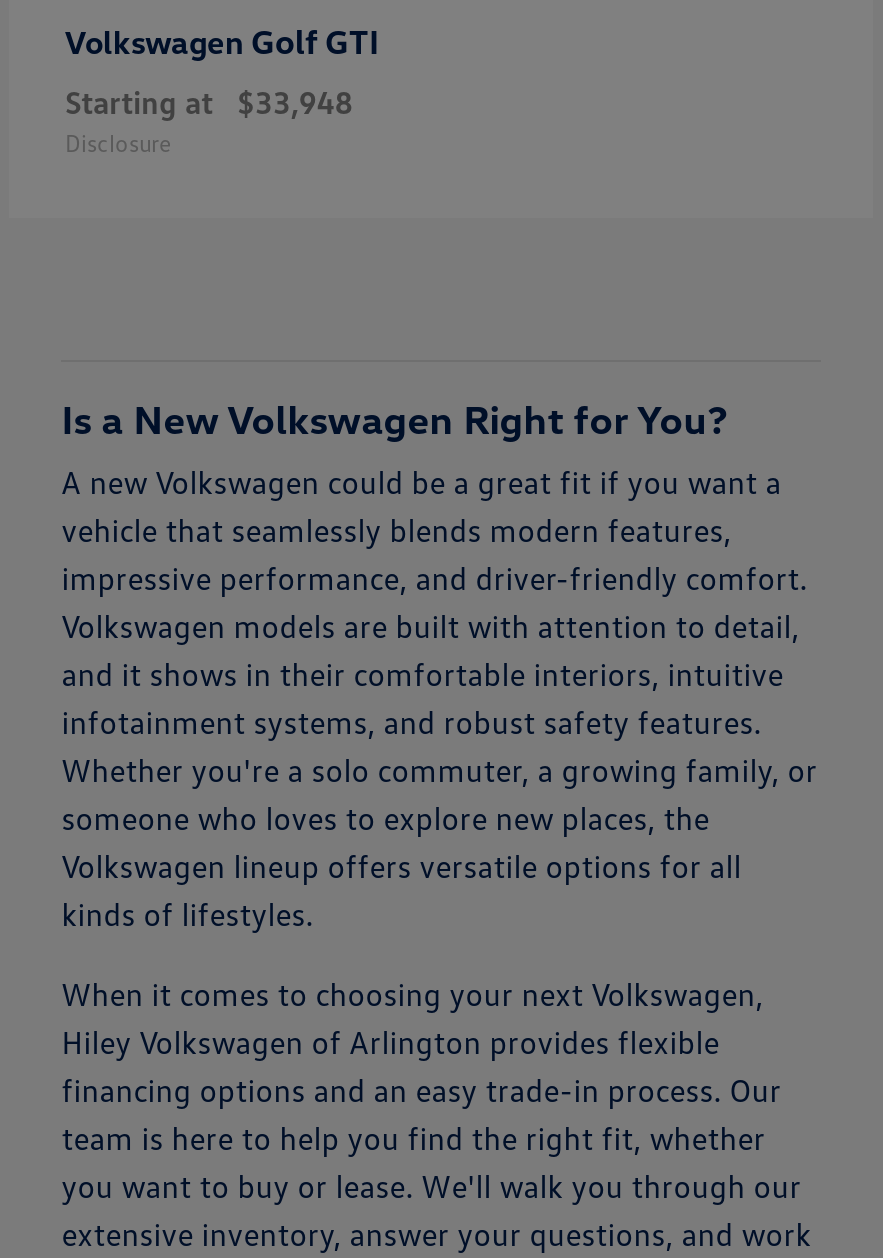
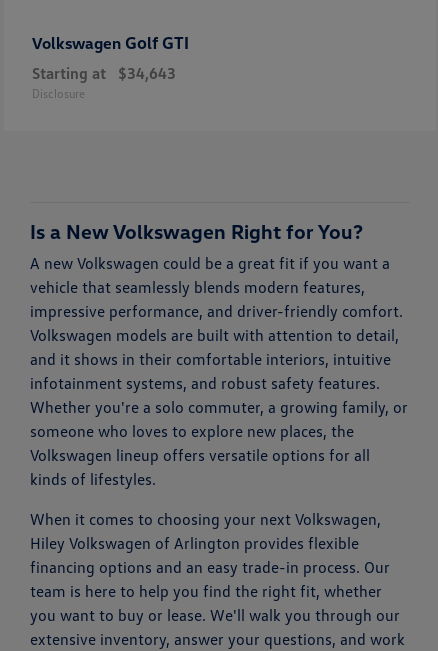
- Starting at $33,948
+ Starting at $34,643
